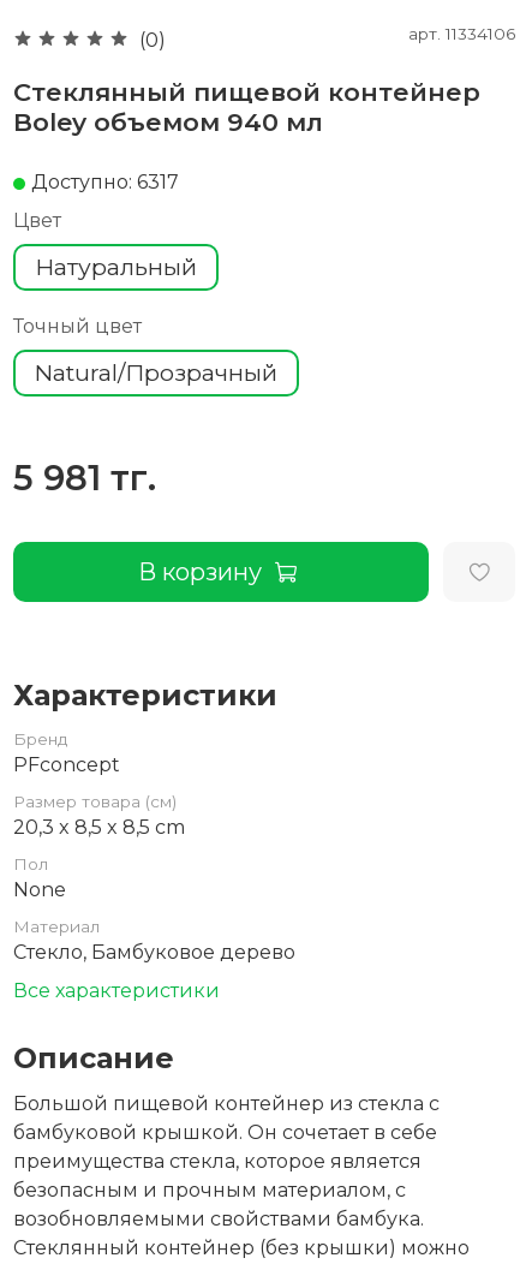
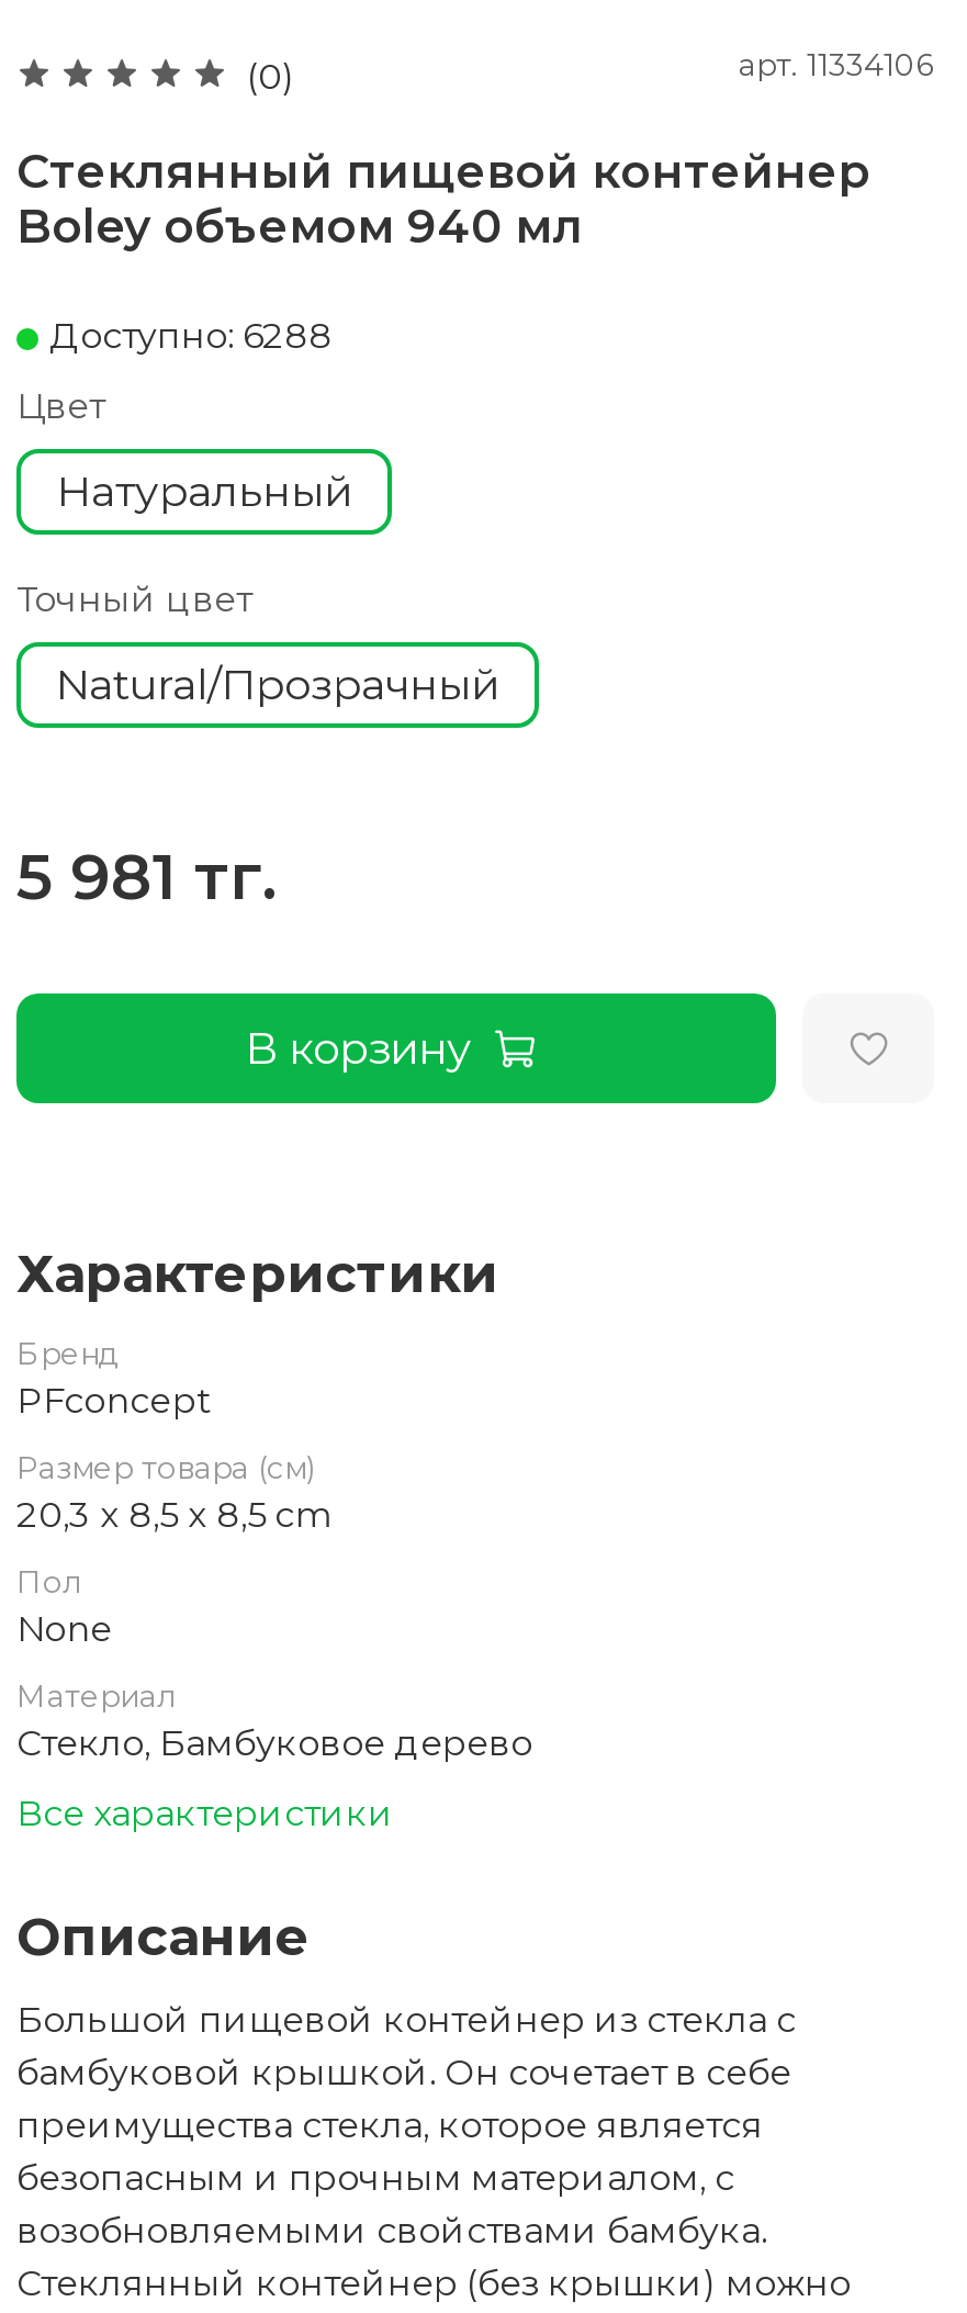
- Доступно: 6317
+ Доступно: 6288
